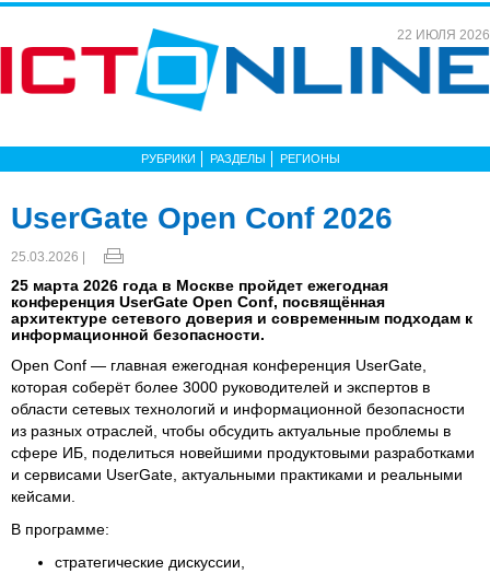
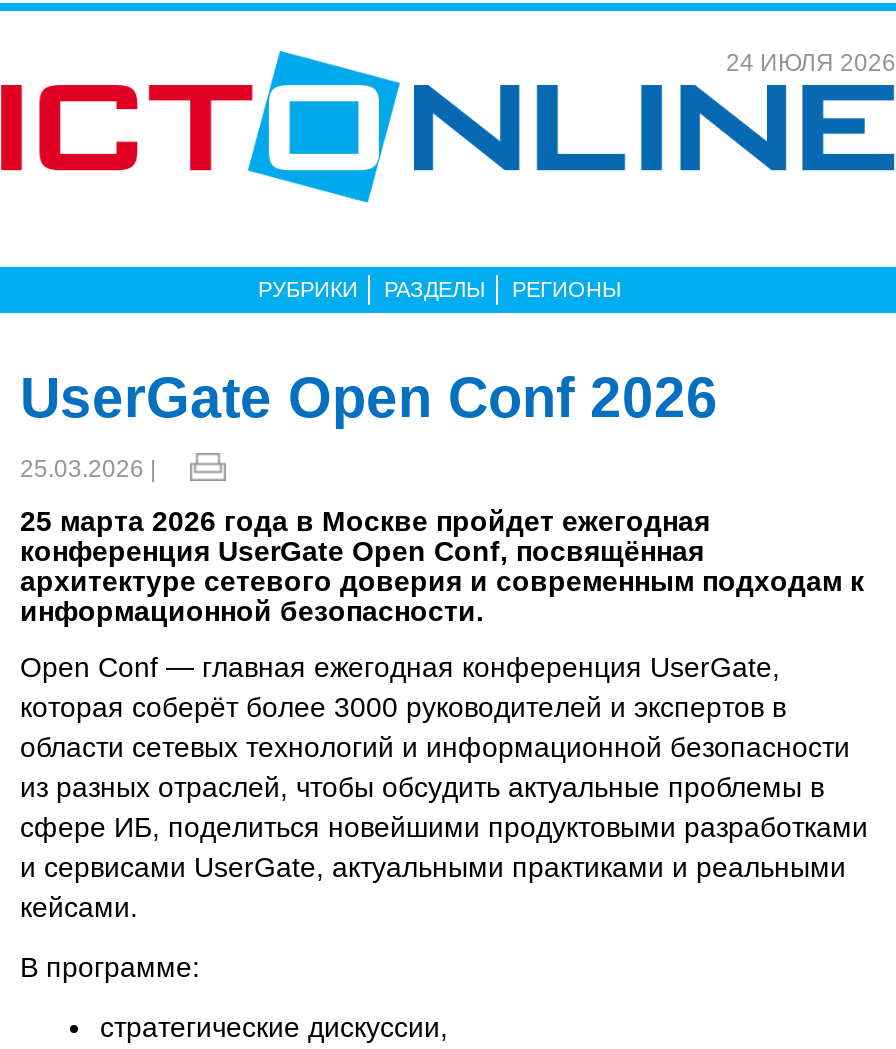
- 22 ИЮЛЯ 2026
+ 24 ИЮЛЯ 2026
